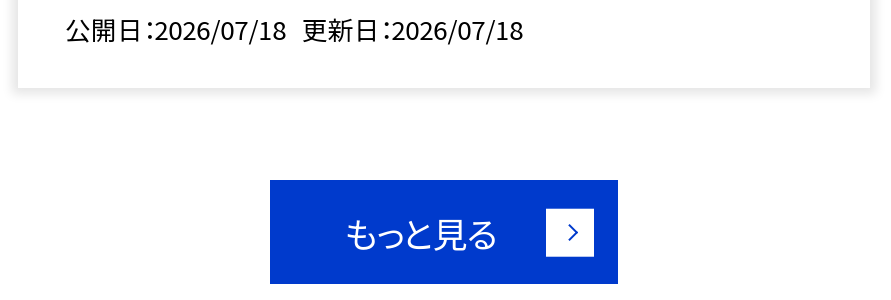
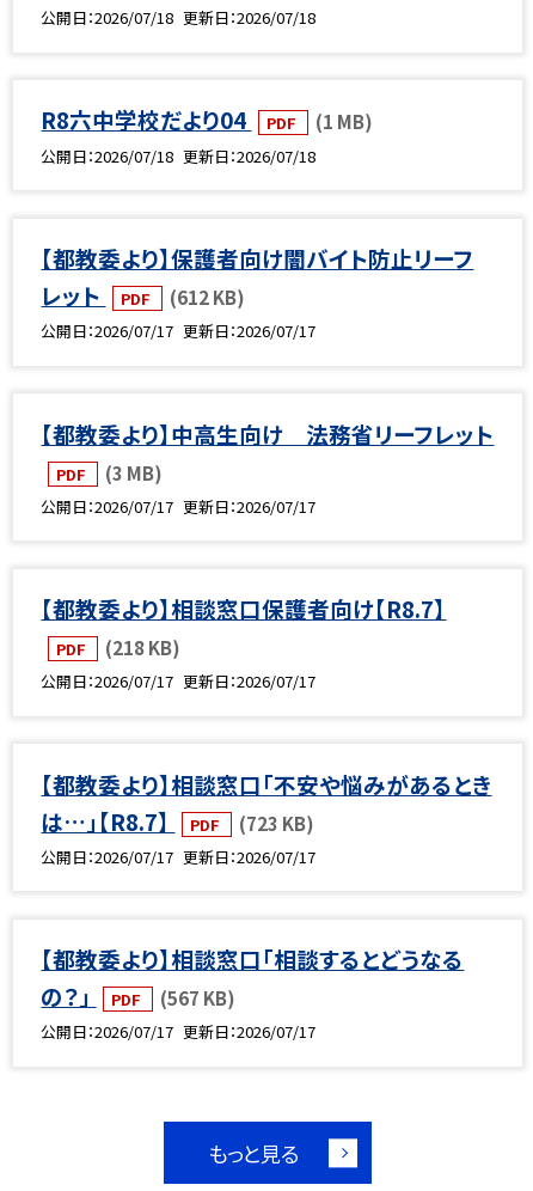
+ R8六中学校だより04
+ PDF
+ (1 MB)
+ 公開日 2026/07/18 更新日 2026/07/18
+ 【都教委より】保護者向け闇バイト防止リーフ
+ レット
+ PDF
+ (612 KB)
+ 公開日 2026/07/17 更新日 2026/07/17
+ 【都教委より】中高生向け 法務省リーフレット
+ PDF
+ (3 MB)
+ 公開日 2026/07/17 更新日 2026/07/17
+ 【都教委より】相談窓口保護者向け【R8.7】
+ PDF
+ (218 KB)
+ 公開日 2026/07/17 更新日 2026/07/17
+ 【都教委より】相談窓口「不安や悩みがあるとき
+ は…」【R8.7】
+ PDF
+ (723 KB)
+ 公開日 2026/07/17 更新日 2026/07/17
+ 【都教委より】相談窓口「相談するとどうなる
+ の？」
+ PDF
+ (567 KB)
+ 公開日 2026/07/17 更新日 2026/07/17
